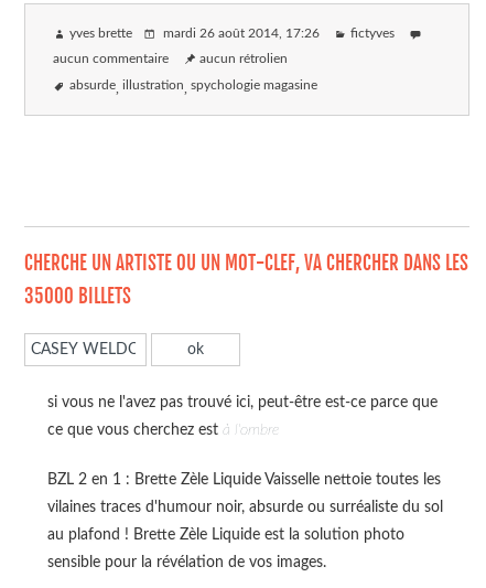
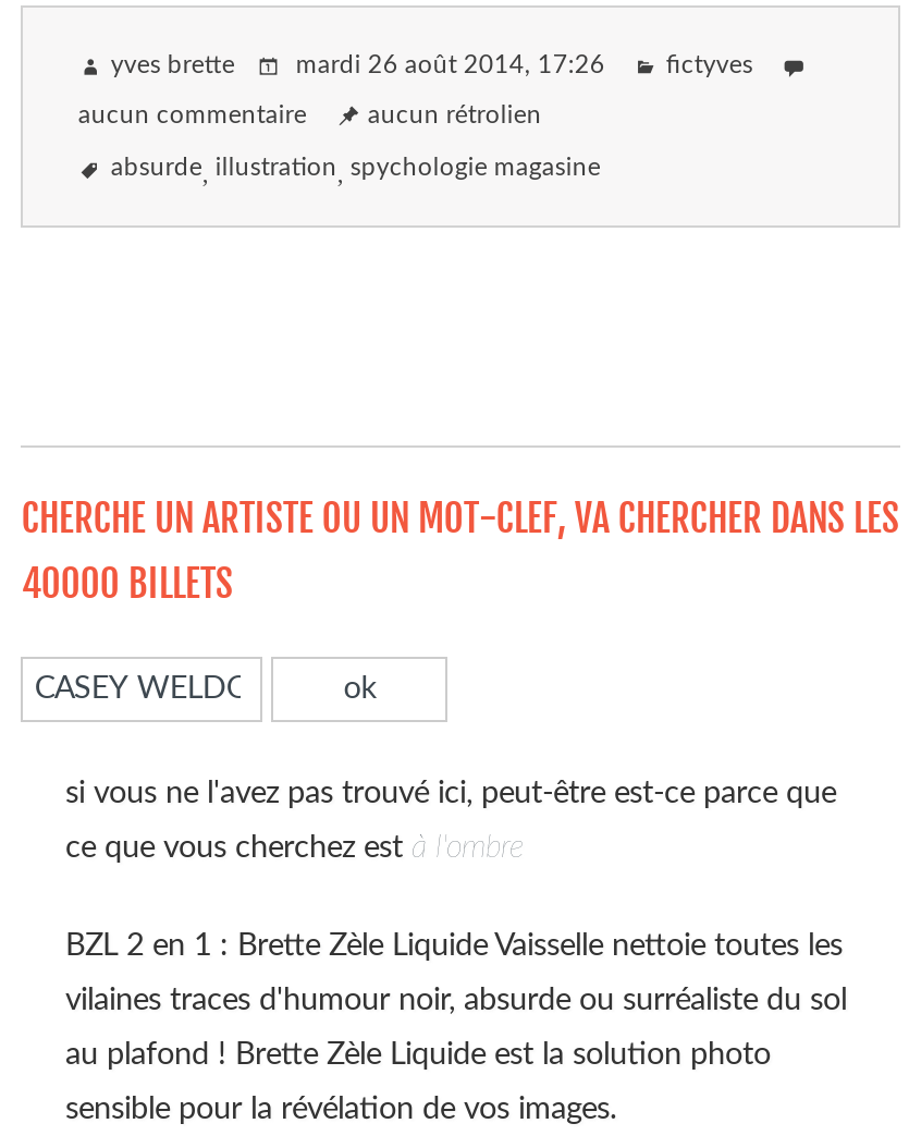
- 35000 BILLETS
+ 40000 BILLETS
